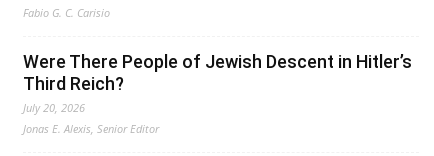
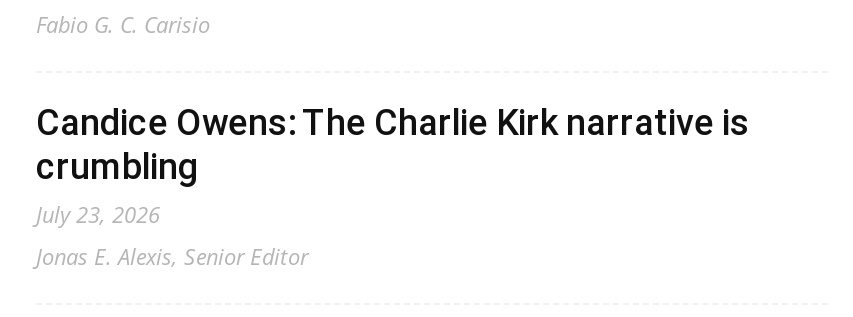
- Were There People of Jewish Descent in Hitler’s
- Third Reich?
- July 20, 2026
+ Candice Owens: The Charlie Kirk narrative is
+ crumbling
+ July 23, 2026
